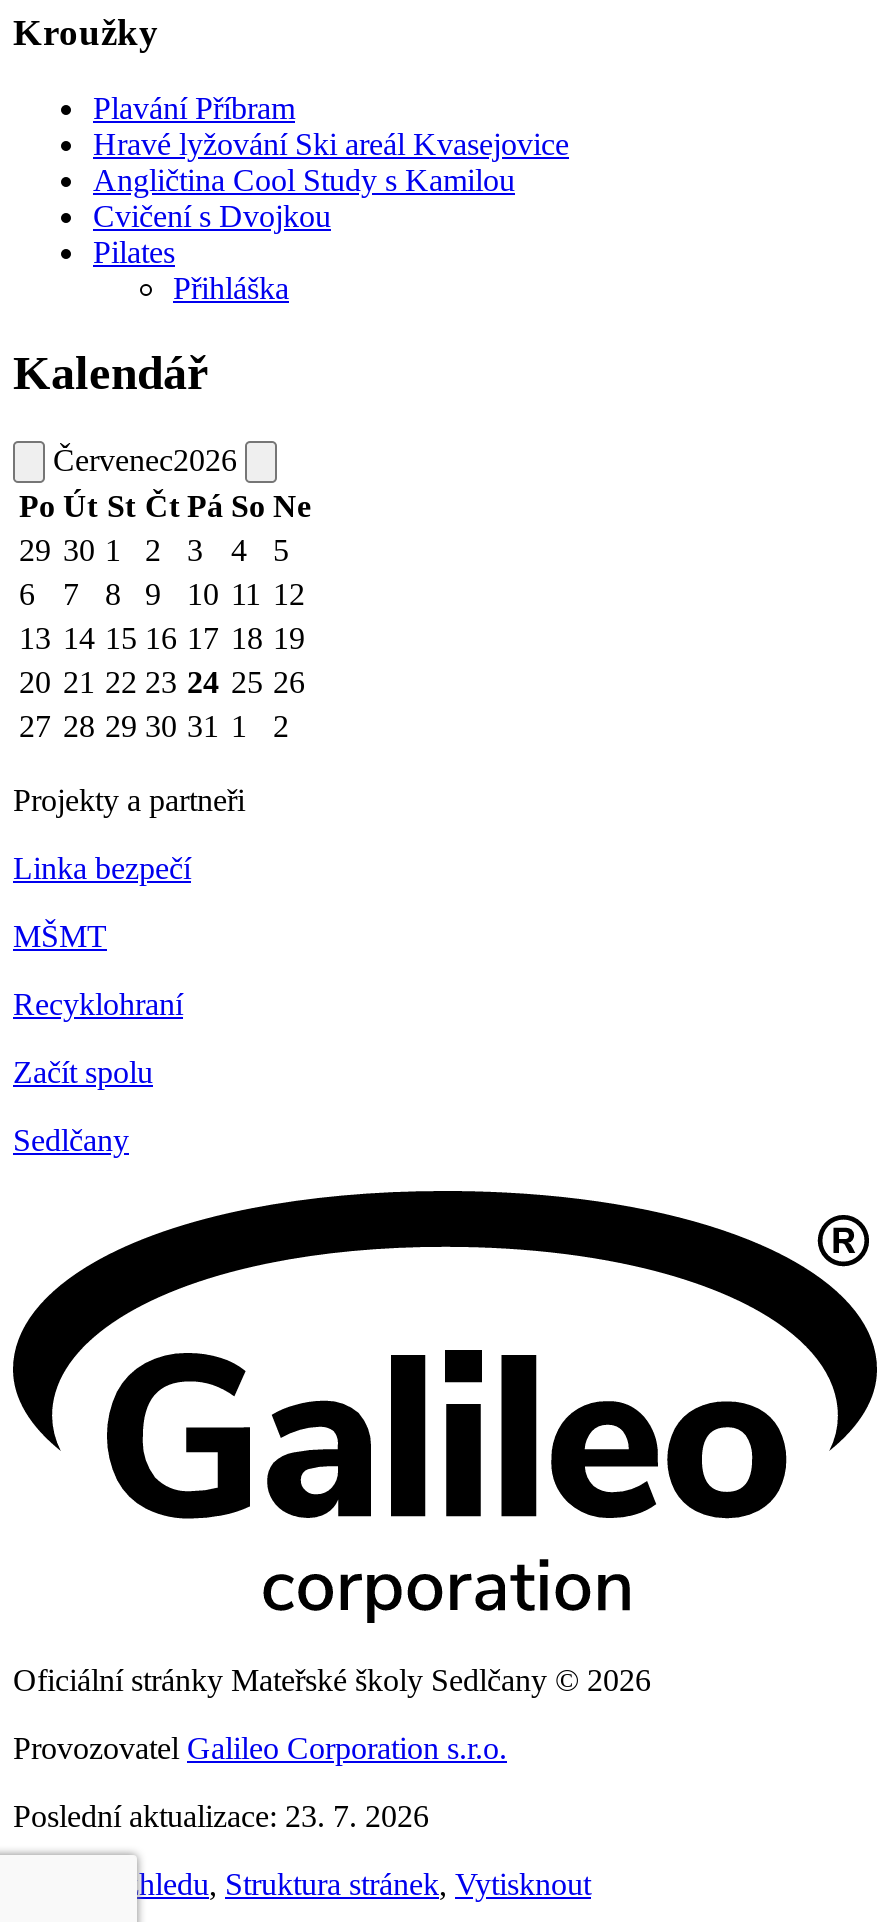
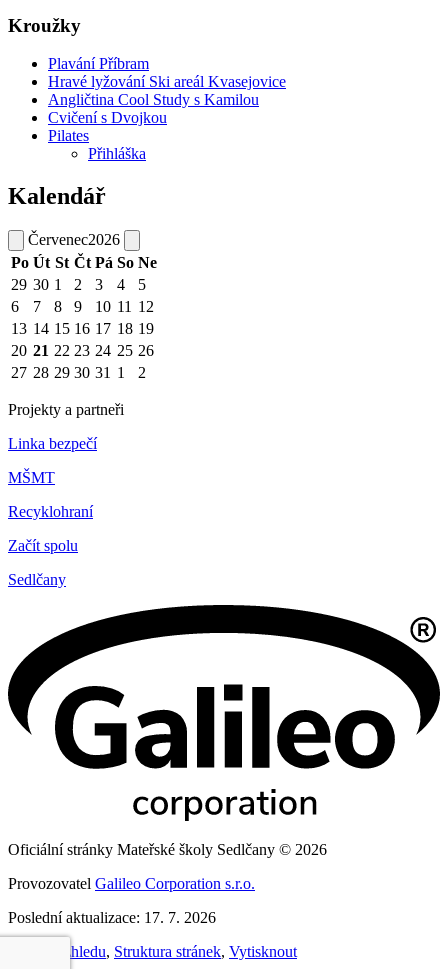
- Poslední aktualizace: 23. 7. 2026
+ Poslední aktualizace: 17. 7. 2026
